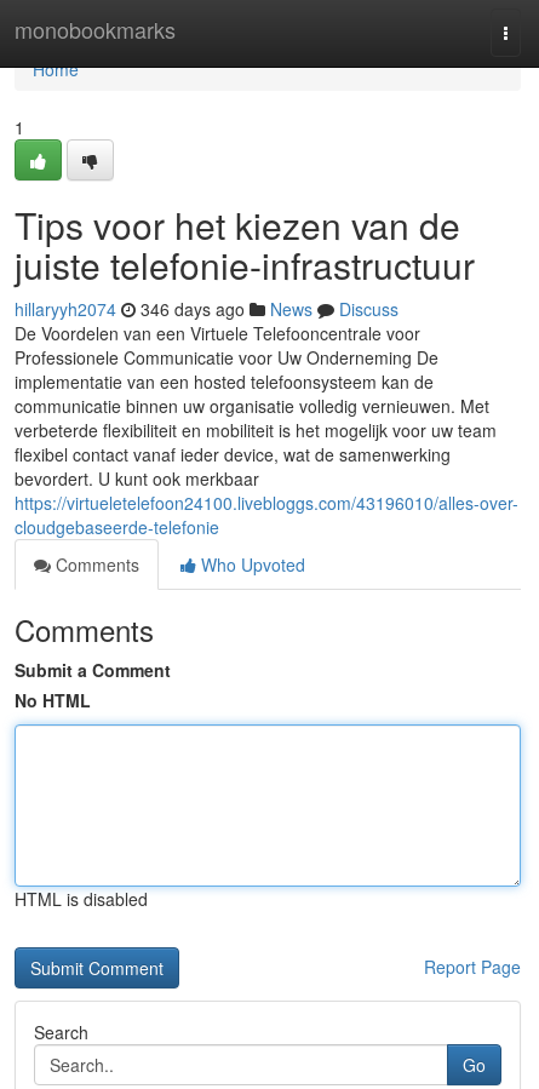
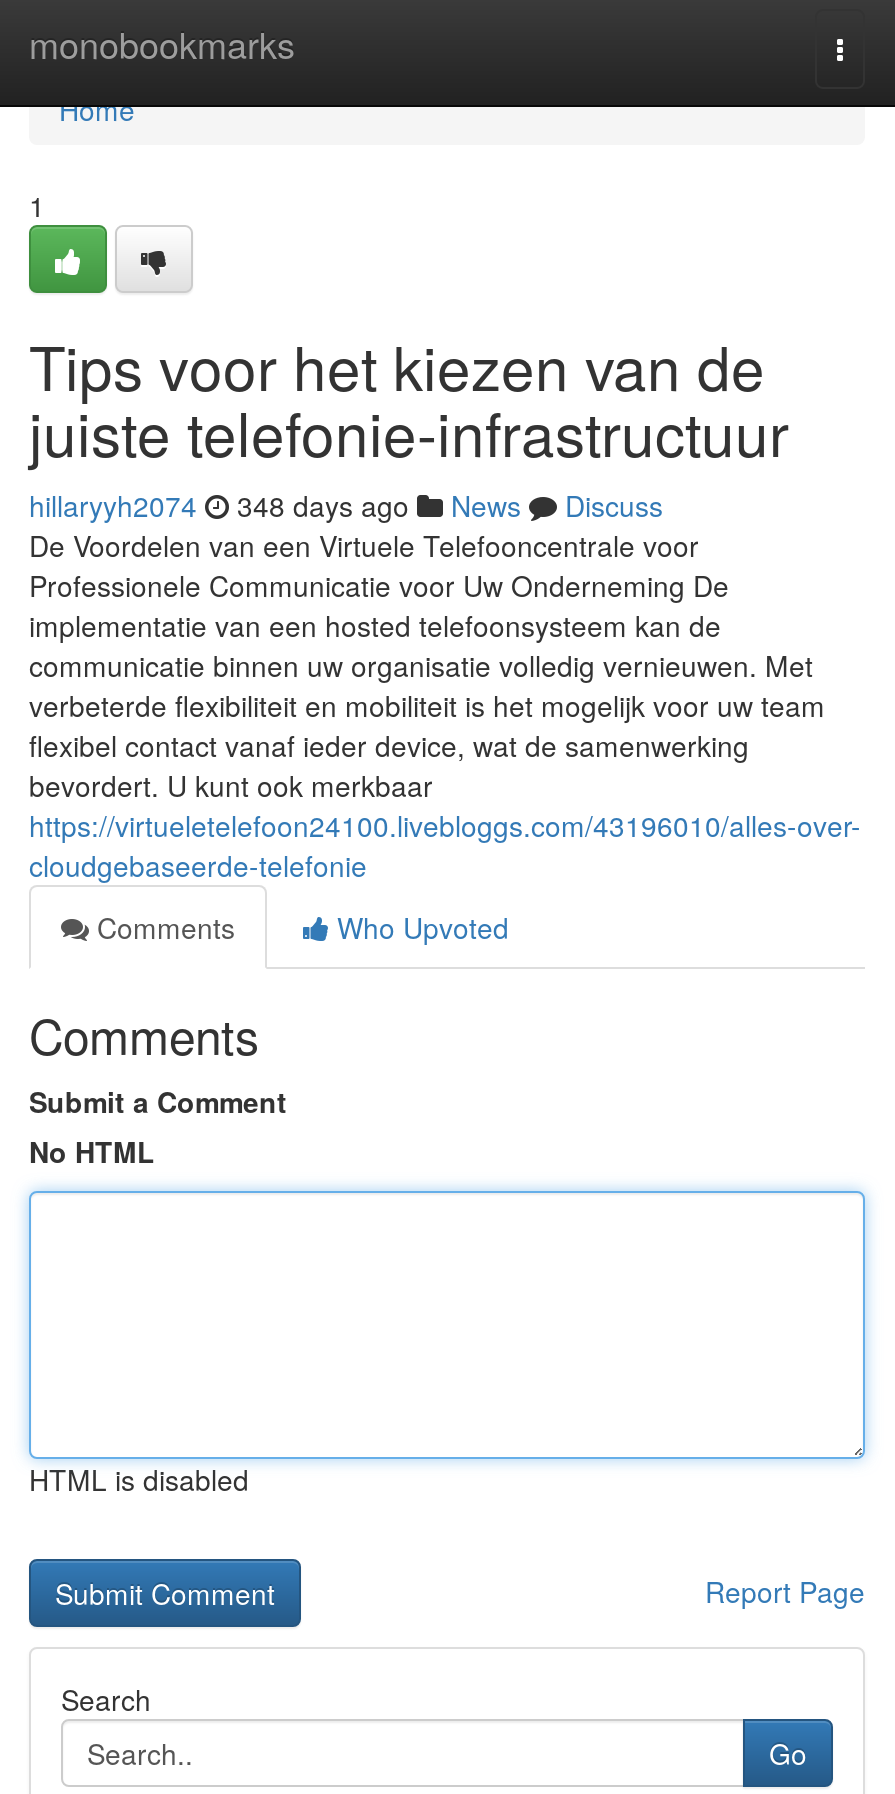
- hillaryyh2074 346 days ago News Discuss
+ hillaryyh2074 348 days ago News Discuss
